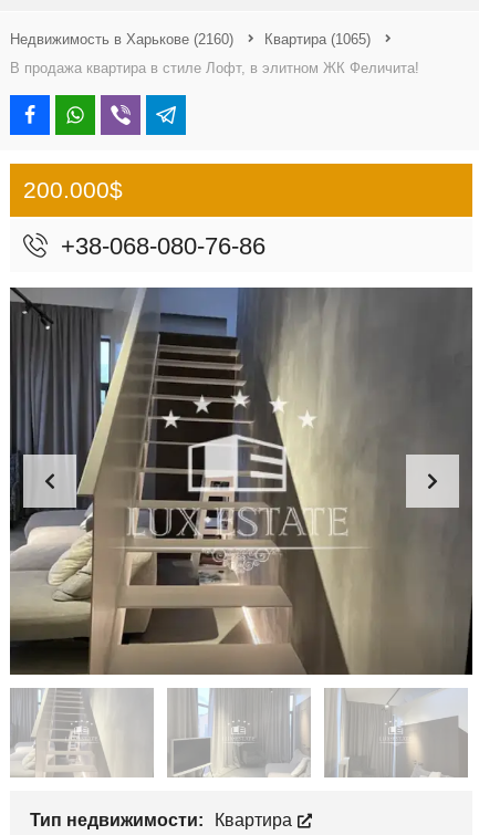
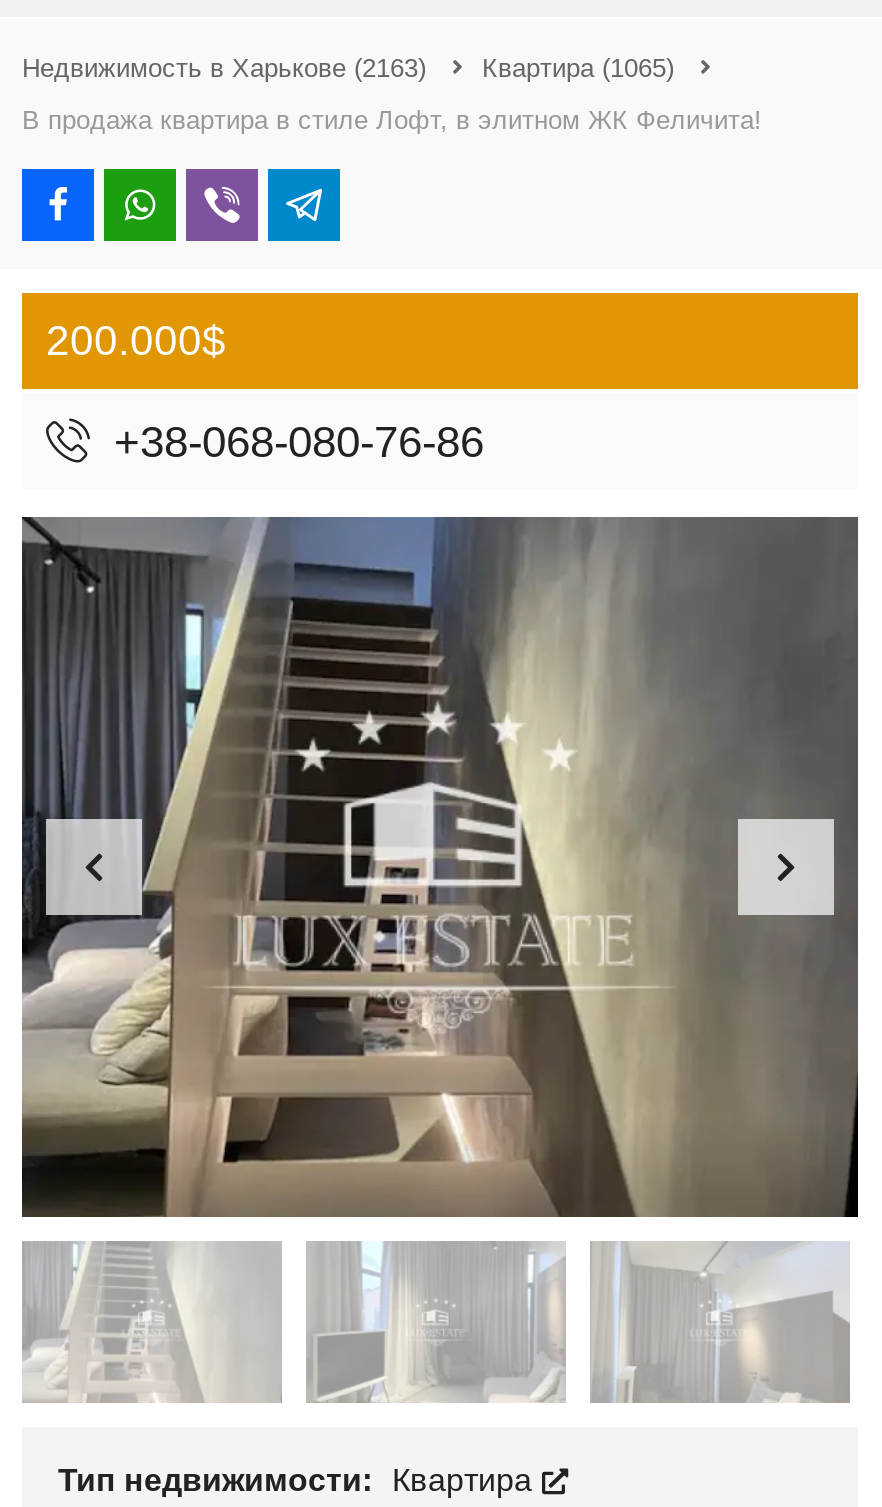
- Недвижимость в Харькове (2160)
+ Недвижимость в Харькове (2163)
